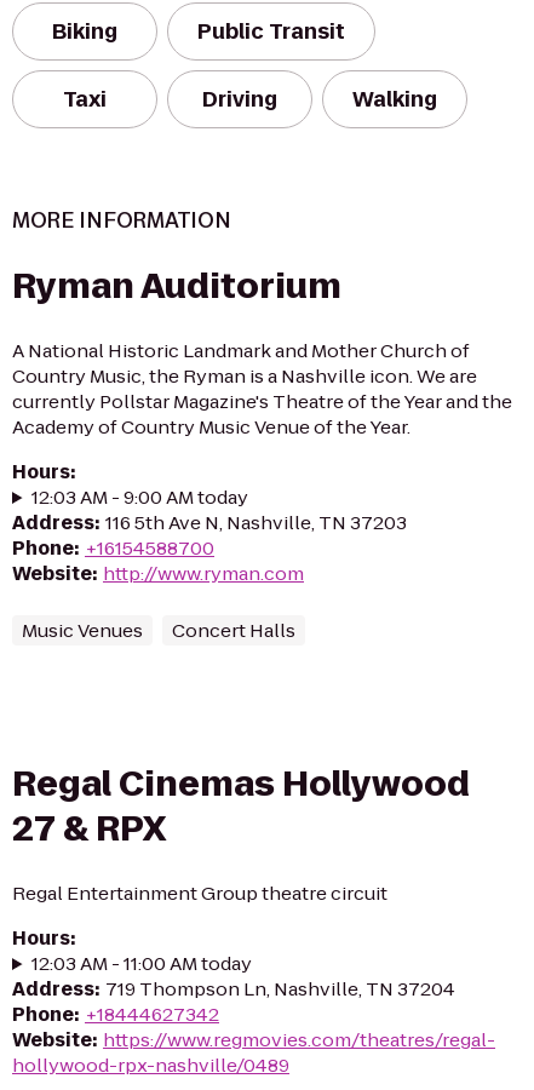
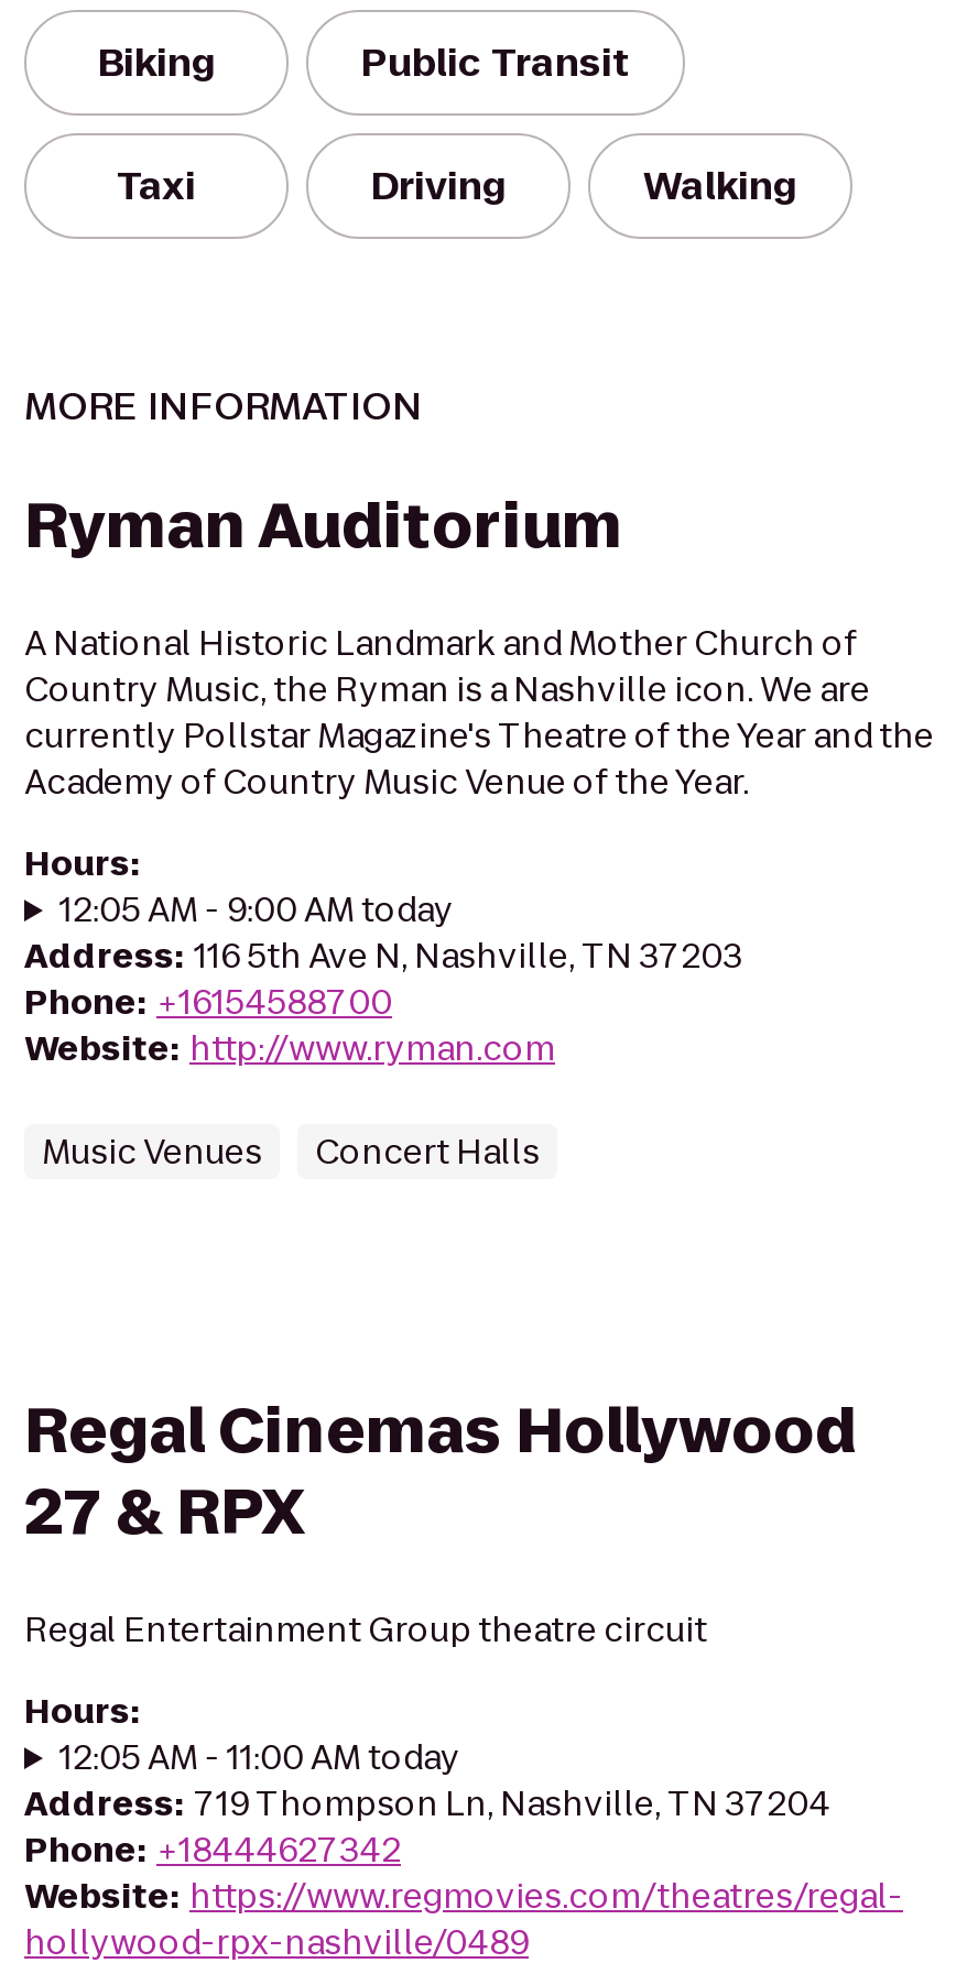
- 12:03 AM - 9:00 AM today
+ 12:05 AM - 9:00 AM today

- 12:03 AM - 11:00 AM today
+ 12:05 AM - 11:00 AM today
